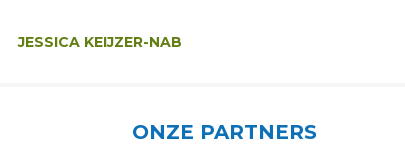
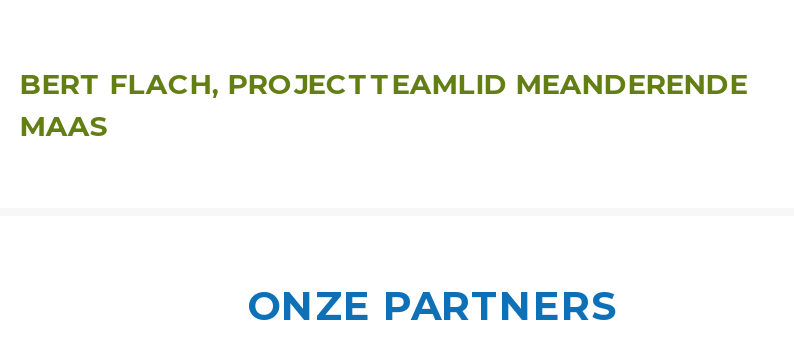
- JESSICA KEIJZER-NAB
+ BERT FLACH, PROJECTTEAMLID MEANDERENDE
+ MAAS
